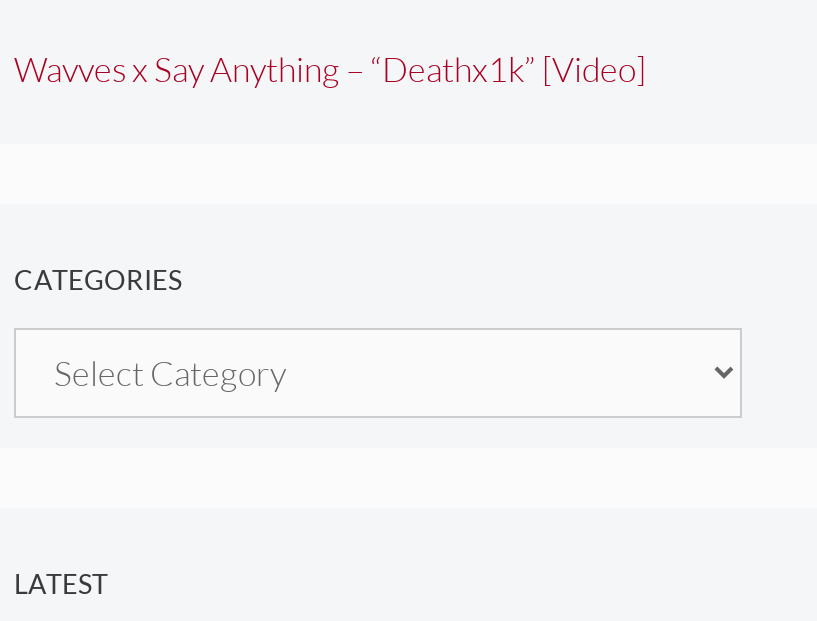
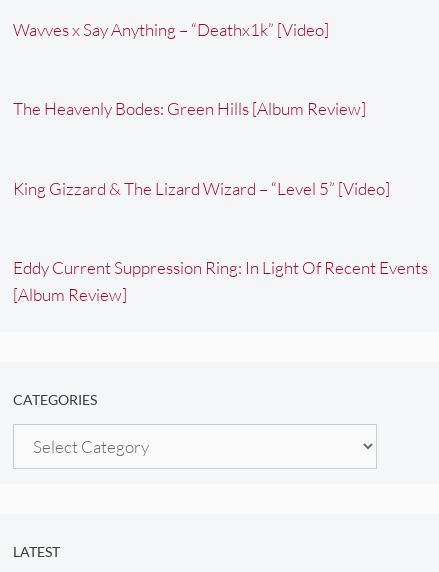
+ The Heavenly Bodes: Green Hills [Album Review]

+ King Gizzard & The Lizard Wizard – “Level 5” [Video]

+ Eddy Current Suppression Ring: In Light Of Recent Events
+ [Album Review]
